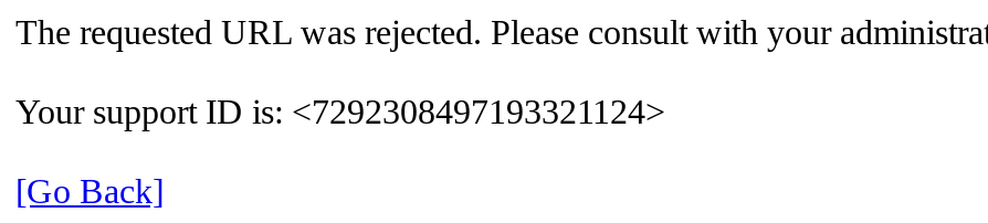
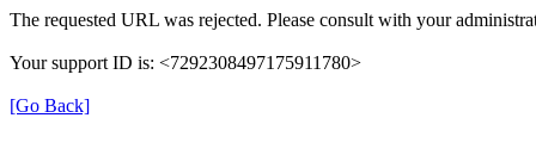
- Your support ID is: <7292308497193321124>
+ Your support ID is: <7292308497175911780>
